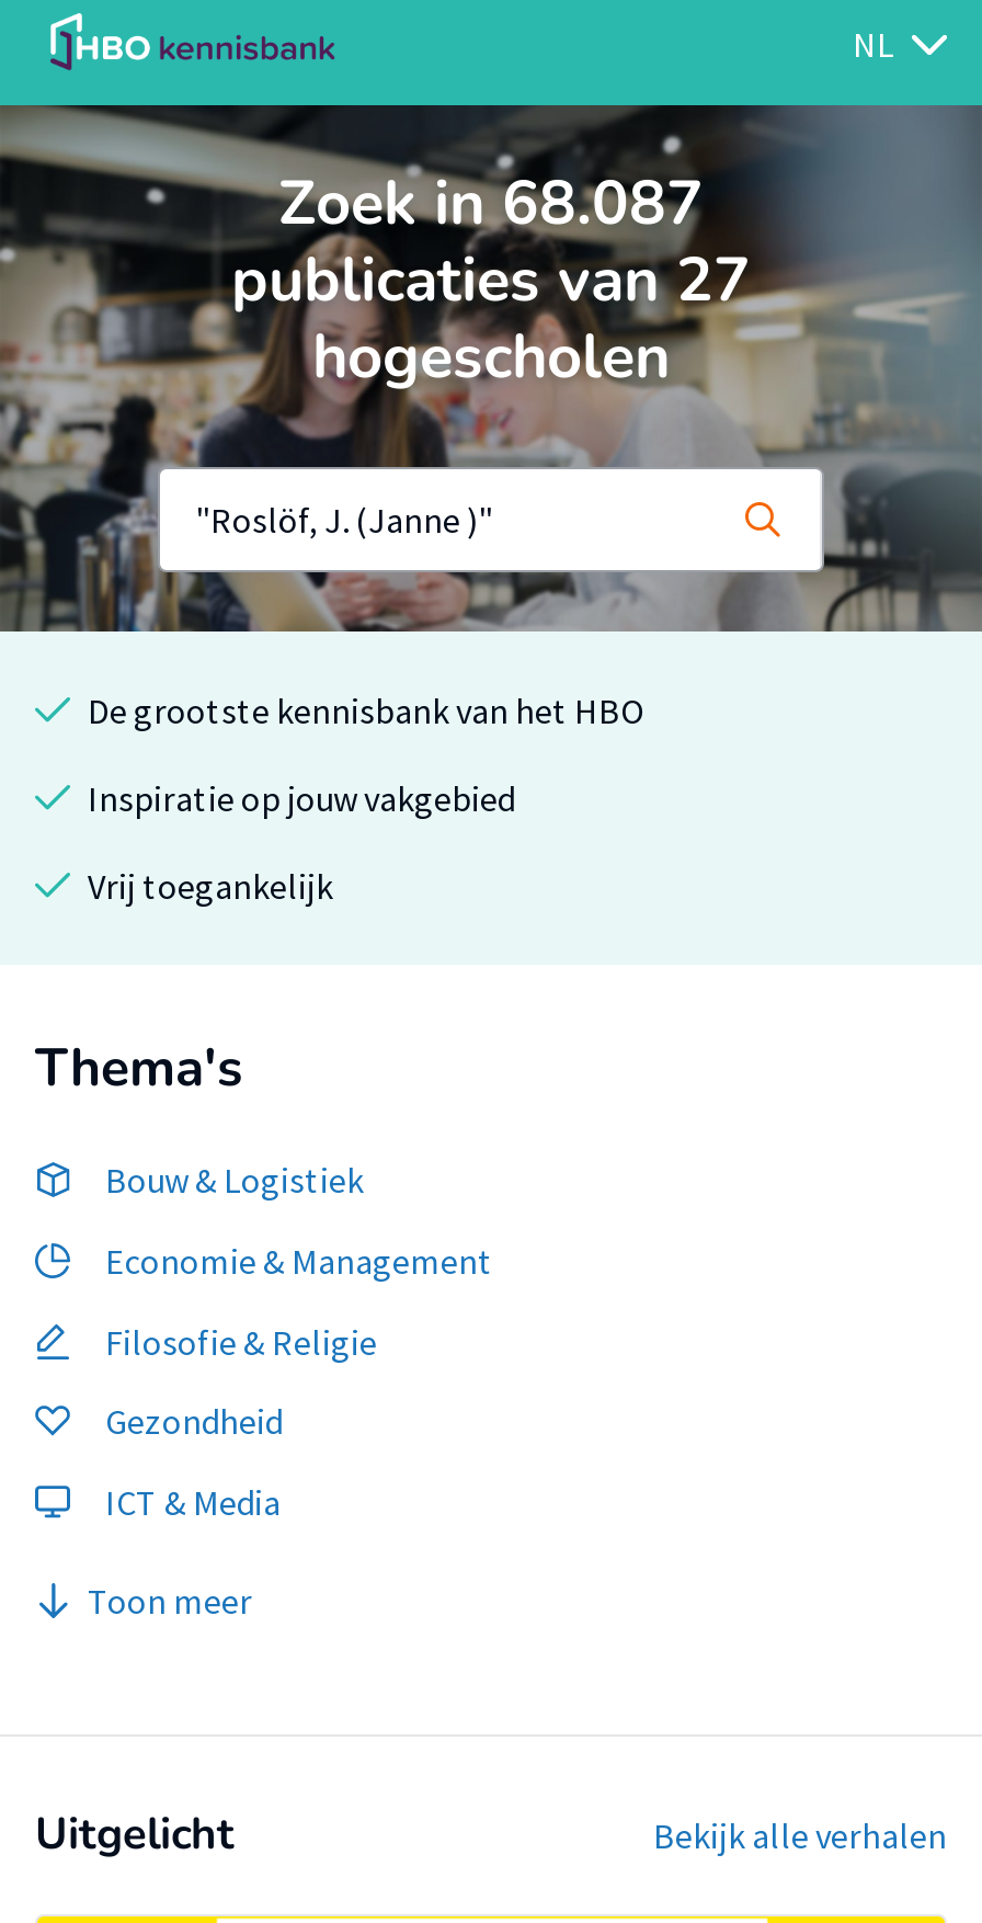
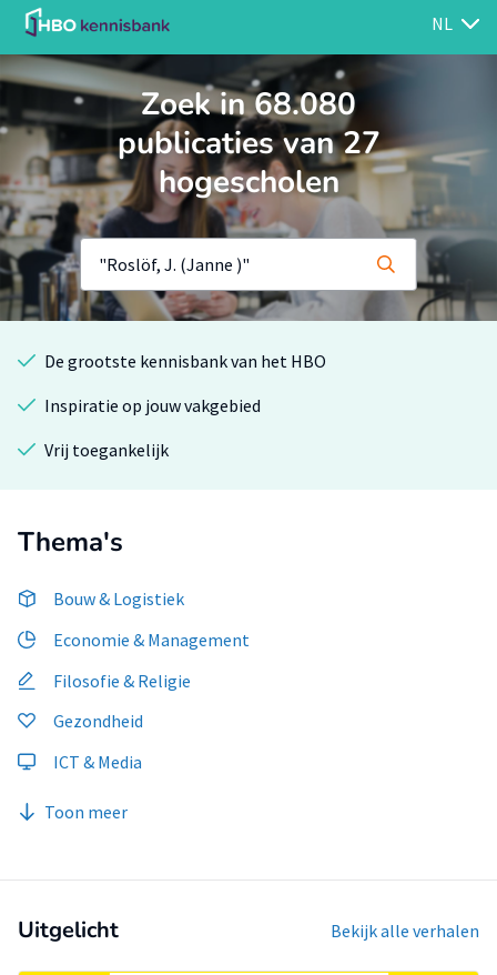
- Zoek in 68.087
+ Zoek in 68.080
